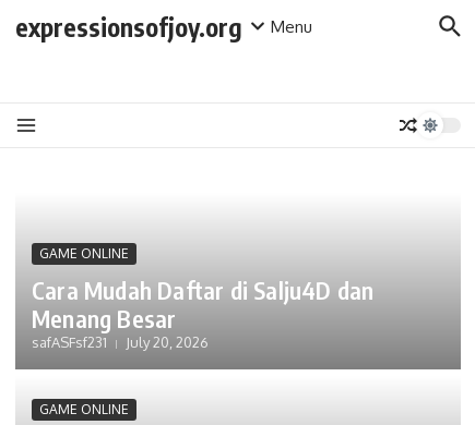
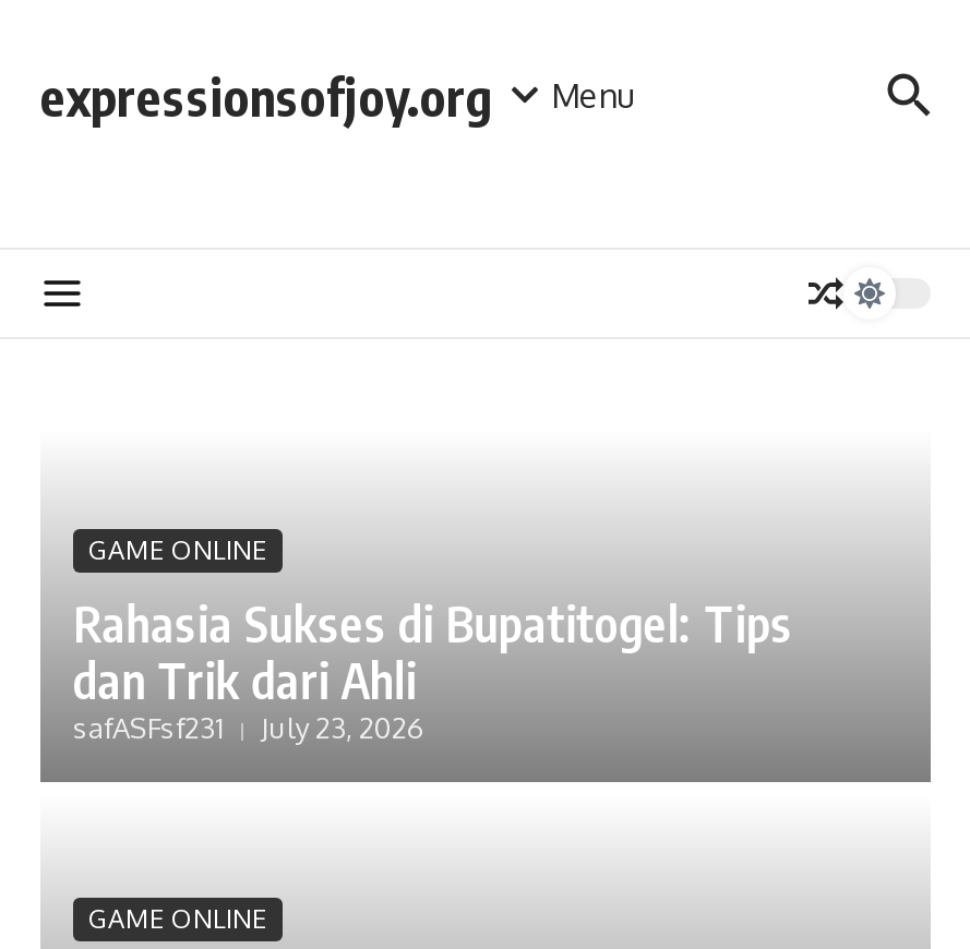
- Cara Mudah Daftar di Salju4D dan
- Menang Besar
+ Rahasia Sukses di Bupatitogel: Tips
+ dan Trik dari Ahli

- safASFsf231 July 20, 2026
+ safASFsf231 July 23, 2026
